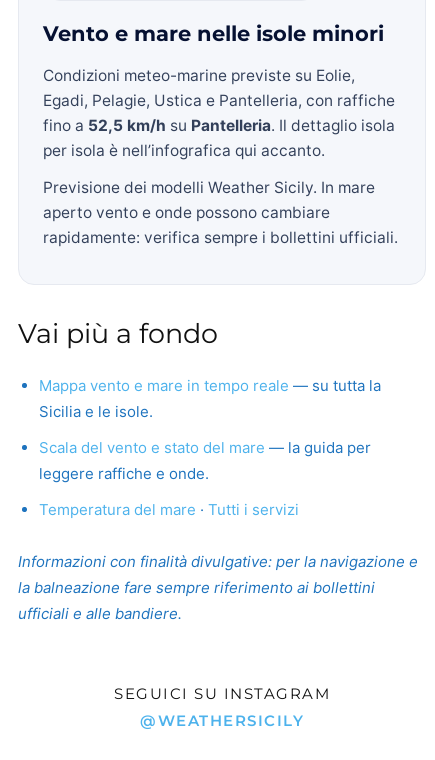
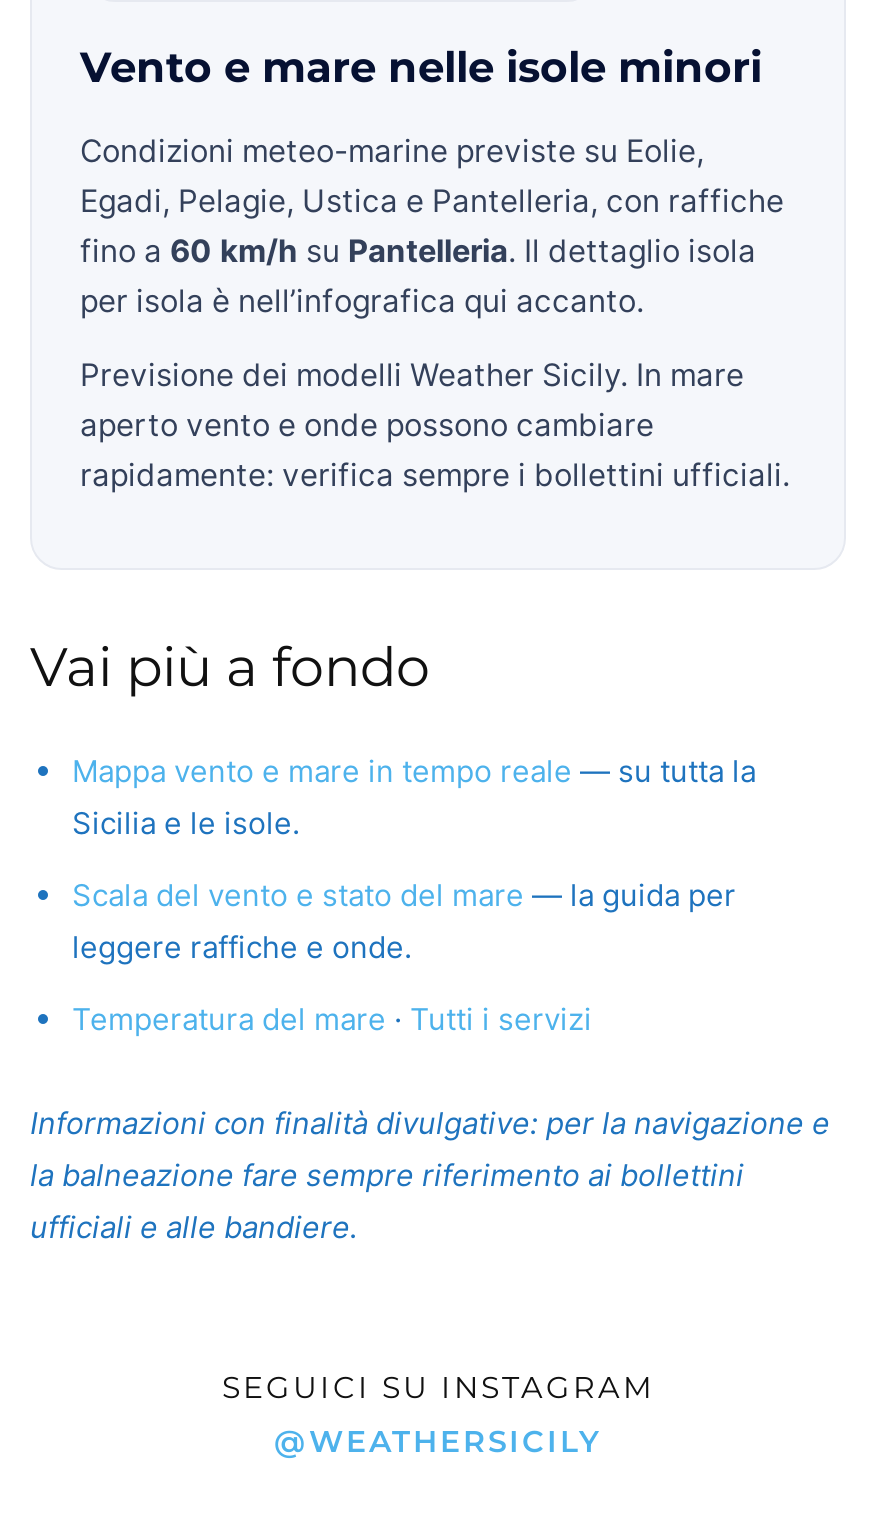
- fino a 52,5 km/h su Pantelleria. Il dettaglio isola
+ fino a 60 km/h su Pantelleria. Il dettaglio isola
